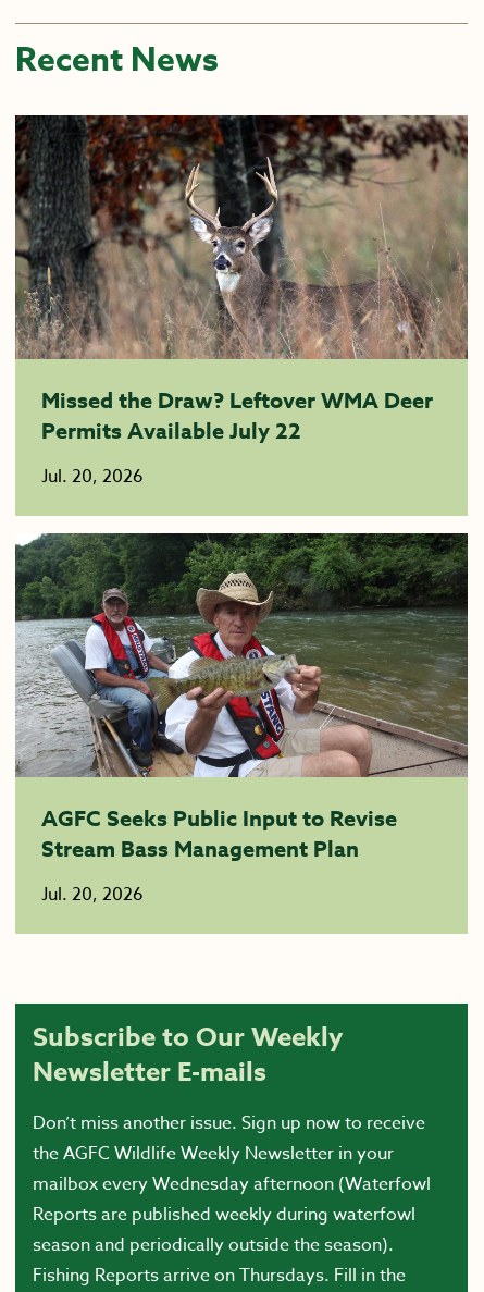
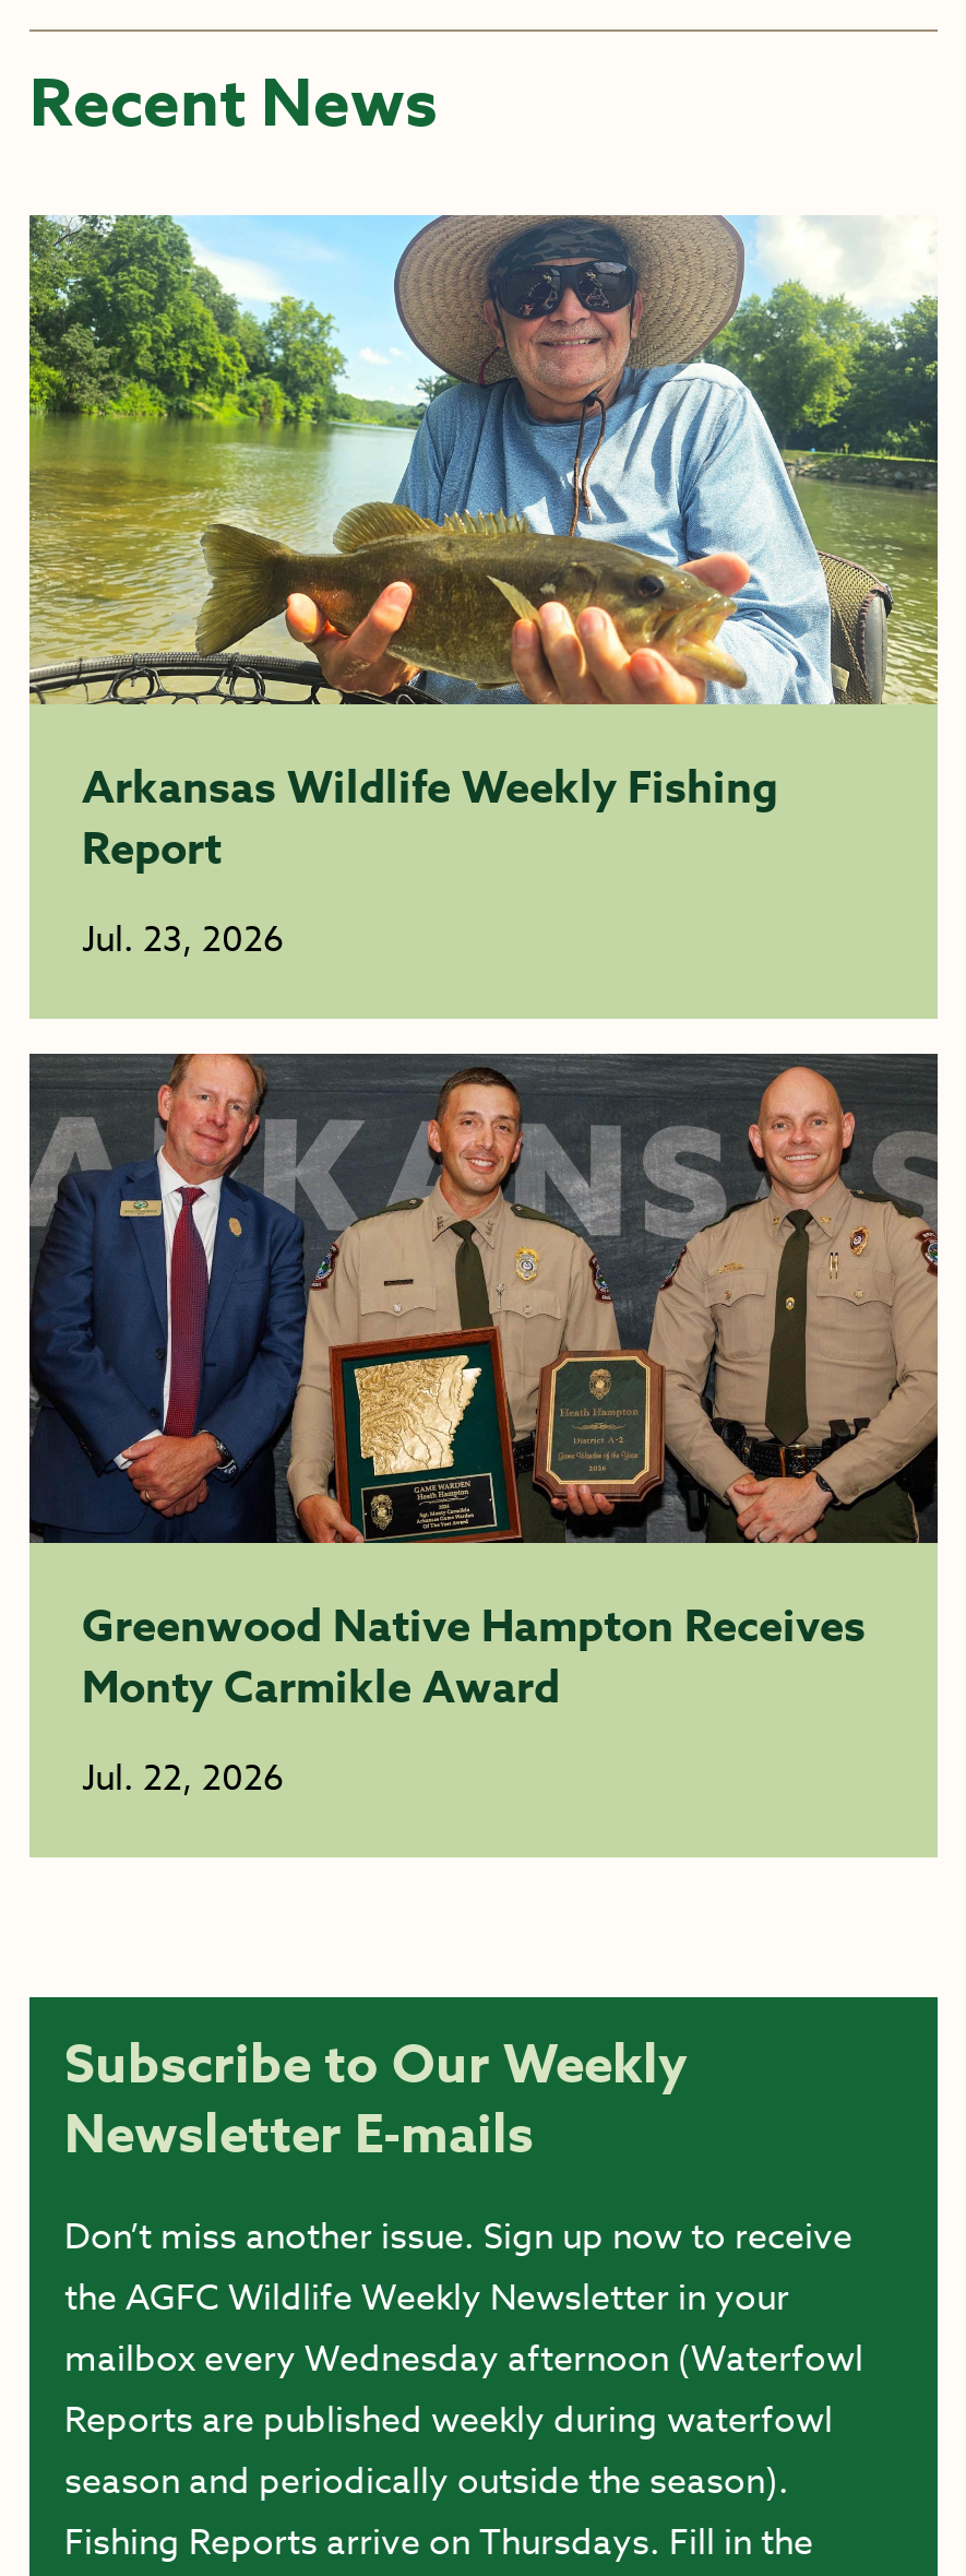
- [image]
- Missed the Draw? Leftover WMA Deer
- Permits Available July 22
+ [image]
+ Arkansas Wildlife Weekly Fishing
+ Report

- Jul. 20, 2026
+ Jul. 23, 2026

- [image]
- AGFC Seeks Public Input to Revise
- Stream Bass Management Plan
+ [image]
+ Greenwood Native Hampton Receives
+ Monty Carmikle Award

- Jul. 20, 2026
+ Jul. 22, 2026
